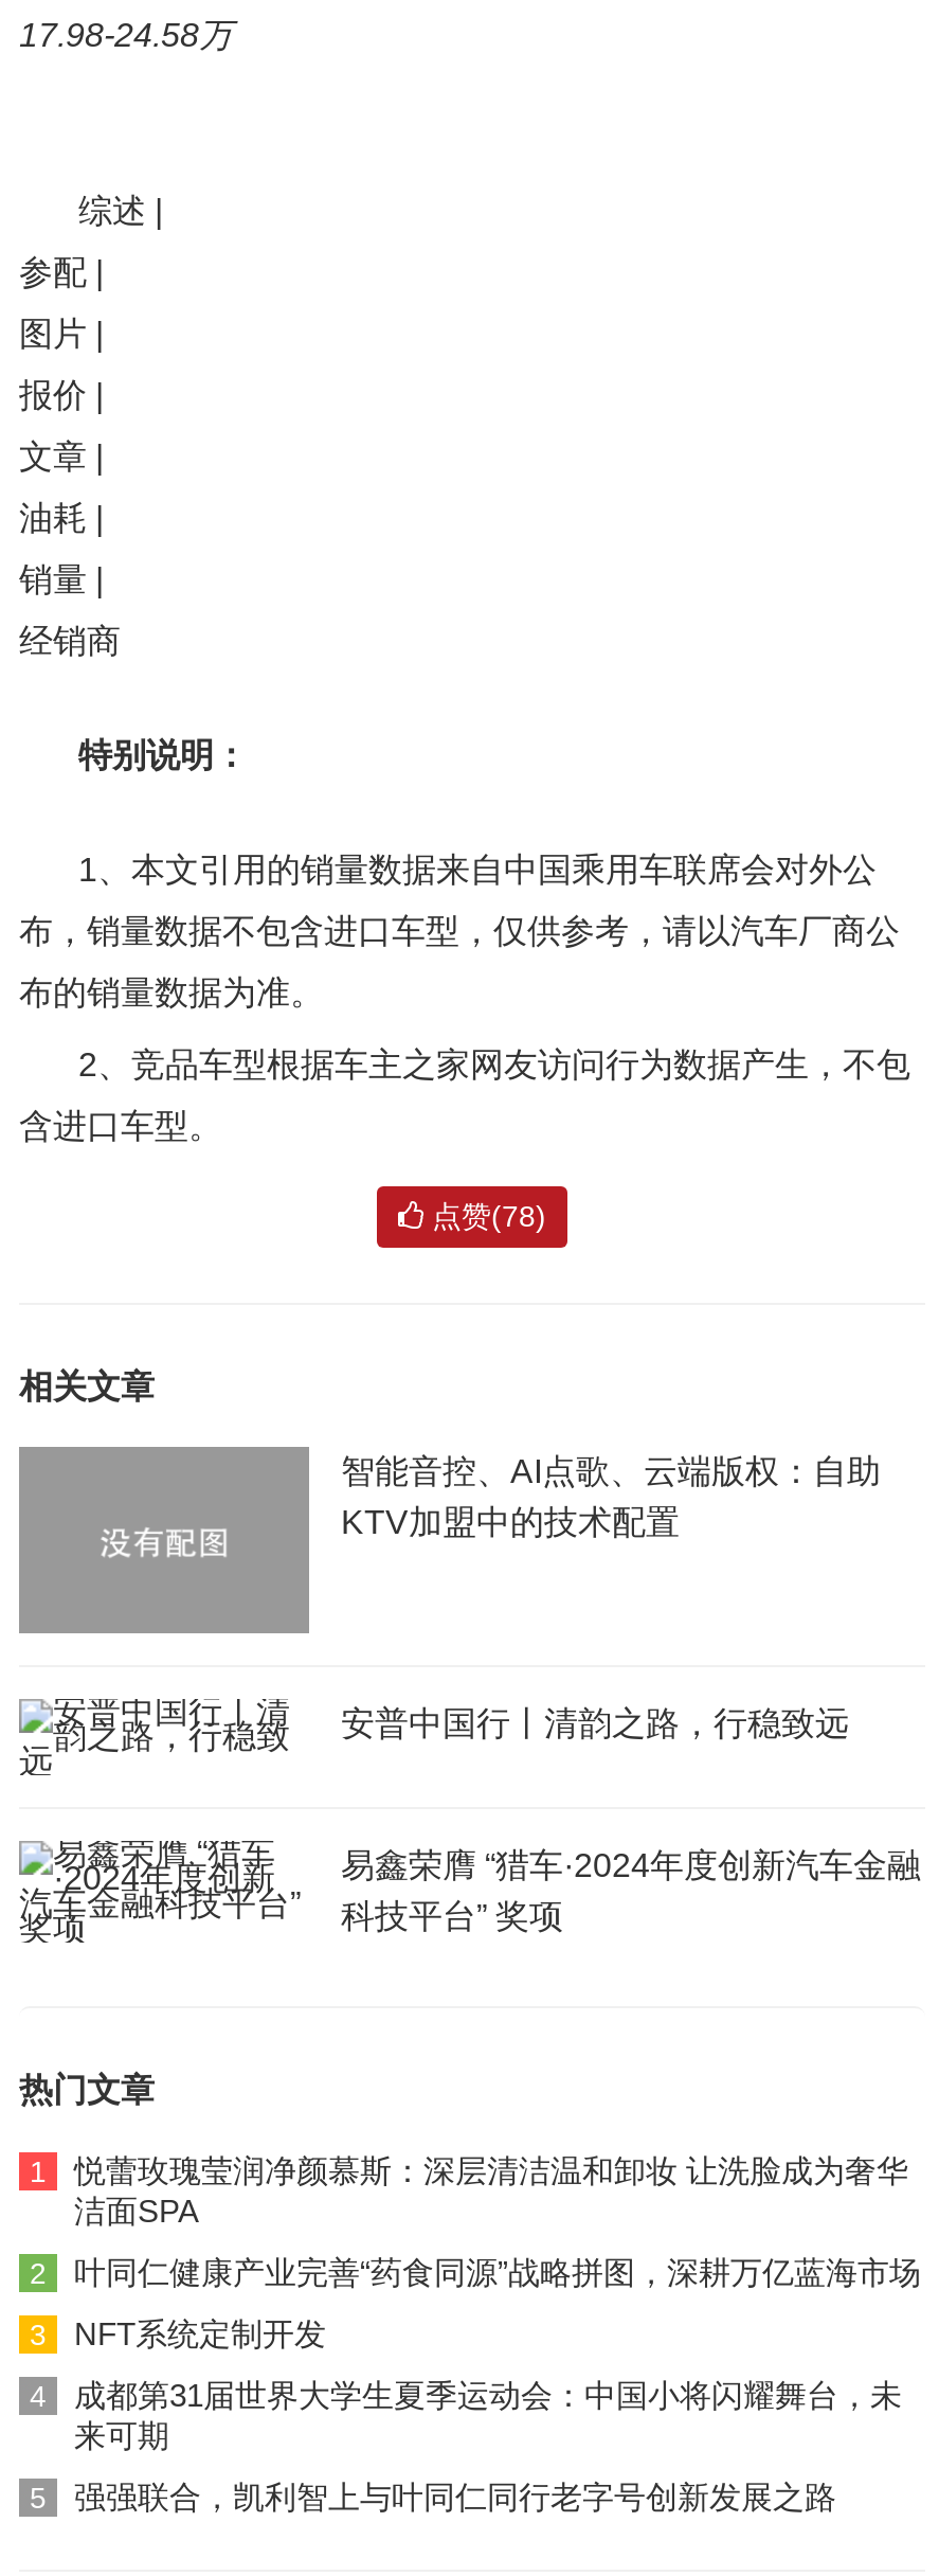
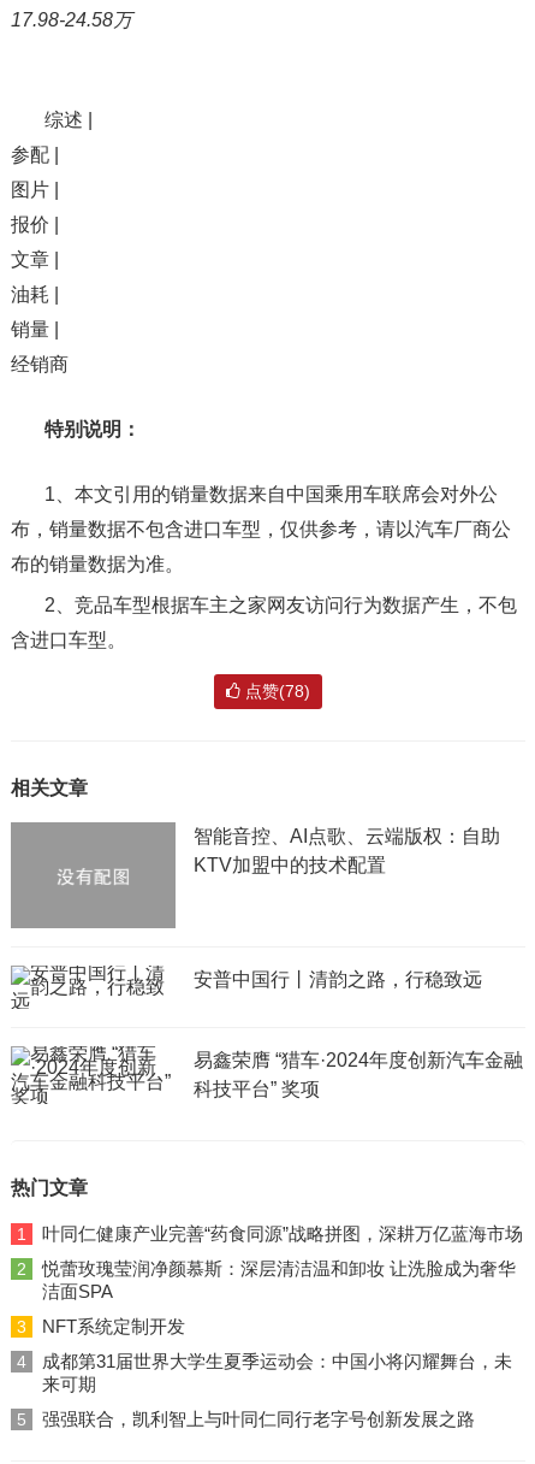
moved down: 悦蕾玫瑰莹润净颜慕斯：深层清洁温和卸妆 让洗脸成为奢华

moved down: 洁面SPA

moved up: 叶同仁健康产业完善“药食同源”战略拼图，深耕万亿蓝海市场 | 2
